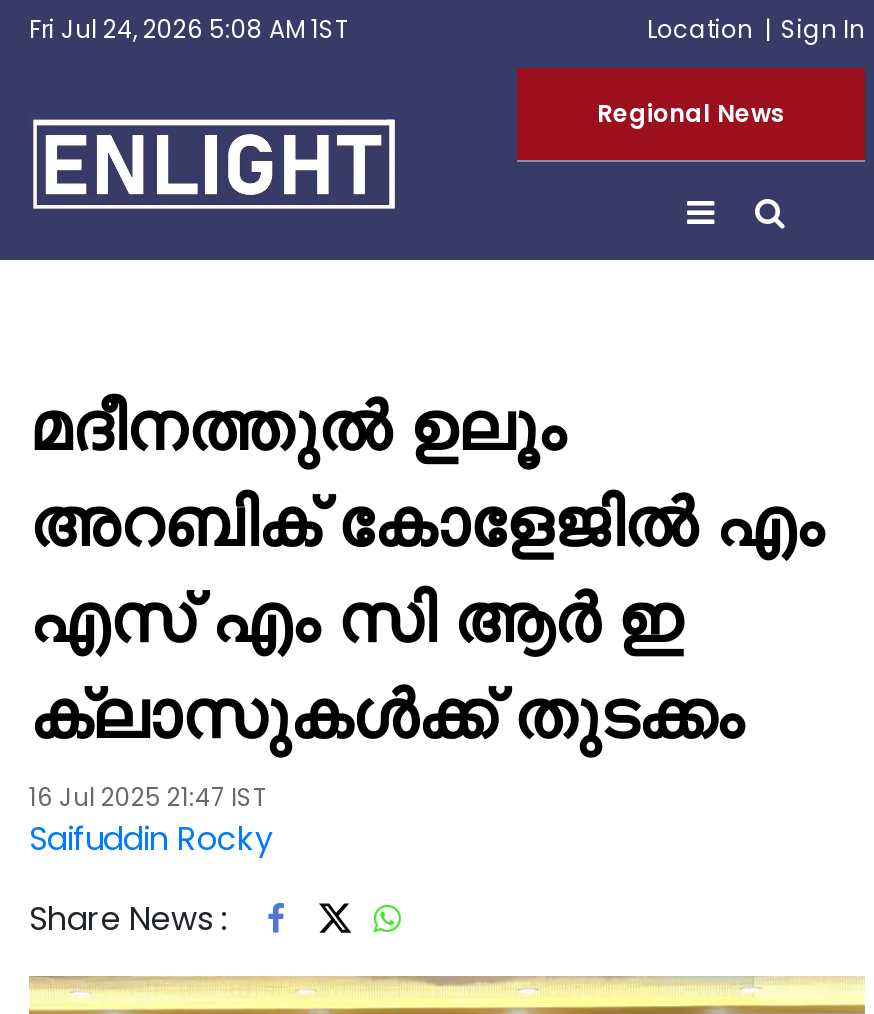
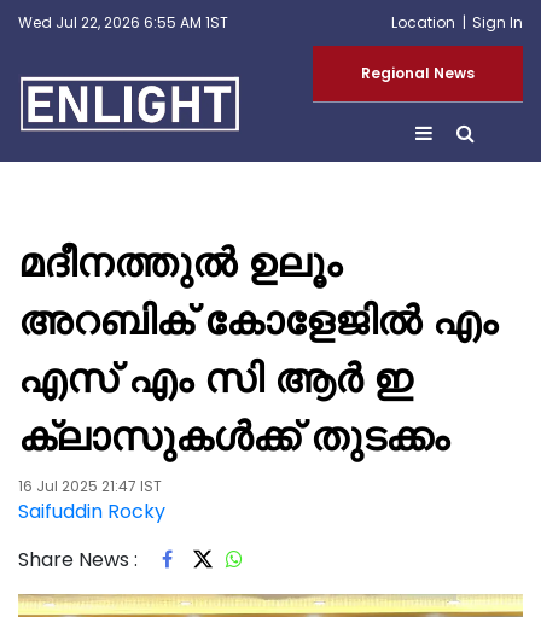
- Fri Jul 24, 2026 5:08 AM 1ST
+ Wed Jul 22, 2026 6:55 AM 1ST
